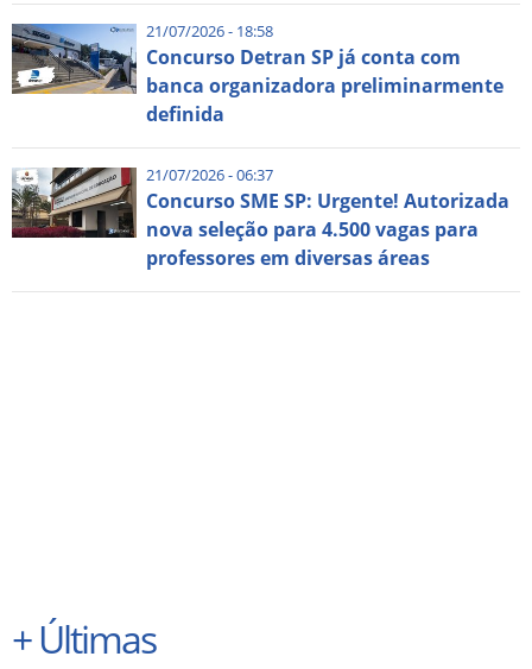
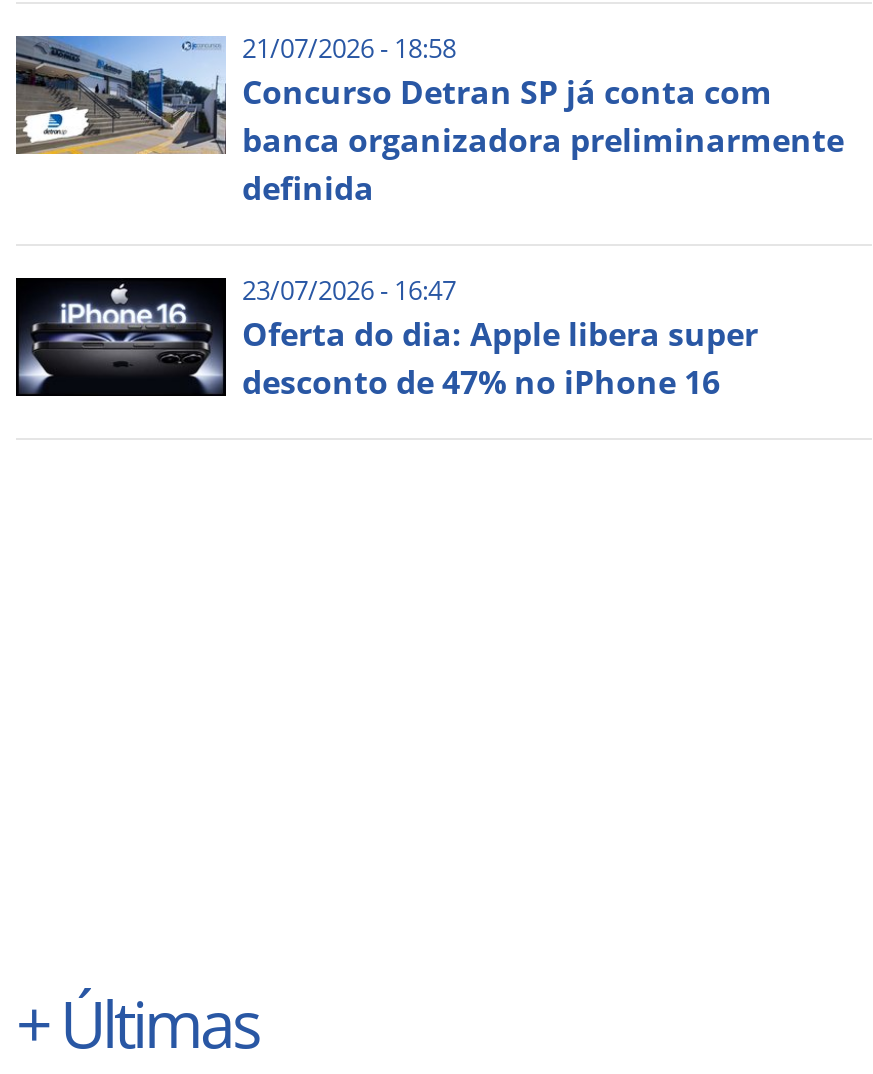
- [image]
- 21/07/2026 - 06:37
- Concurso SME SP: Urgente! Autorizada
- nova seleção para 4.500 vagas para
- professores em diversas áreas
+ [image]
+ 23/07/2026 - 16:47
+ Oferta do dia: Apple libera super
+ desconto de 47% no iPhone 16
